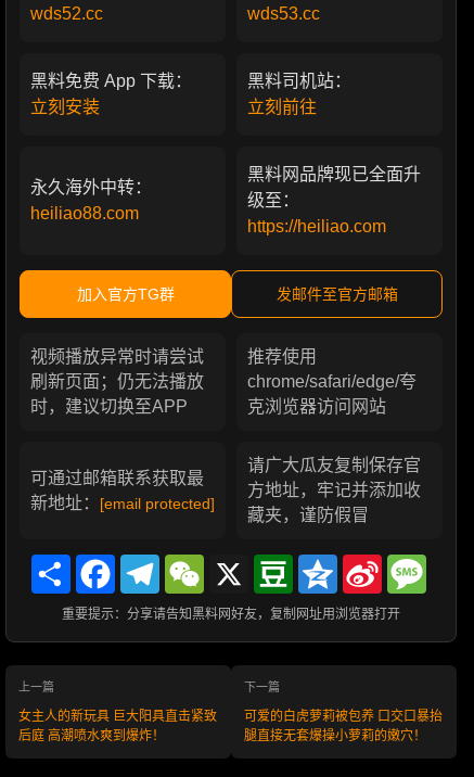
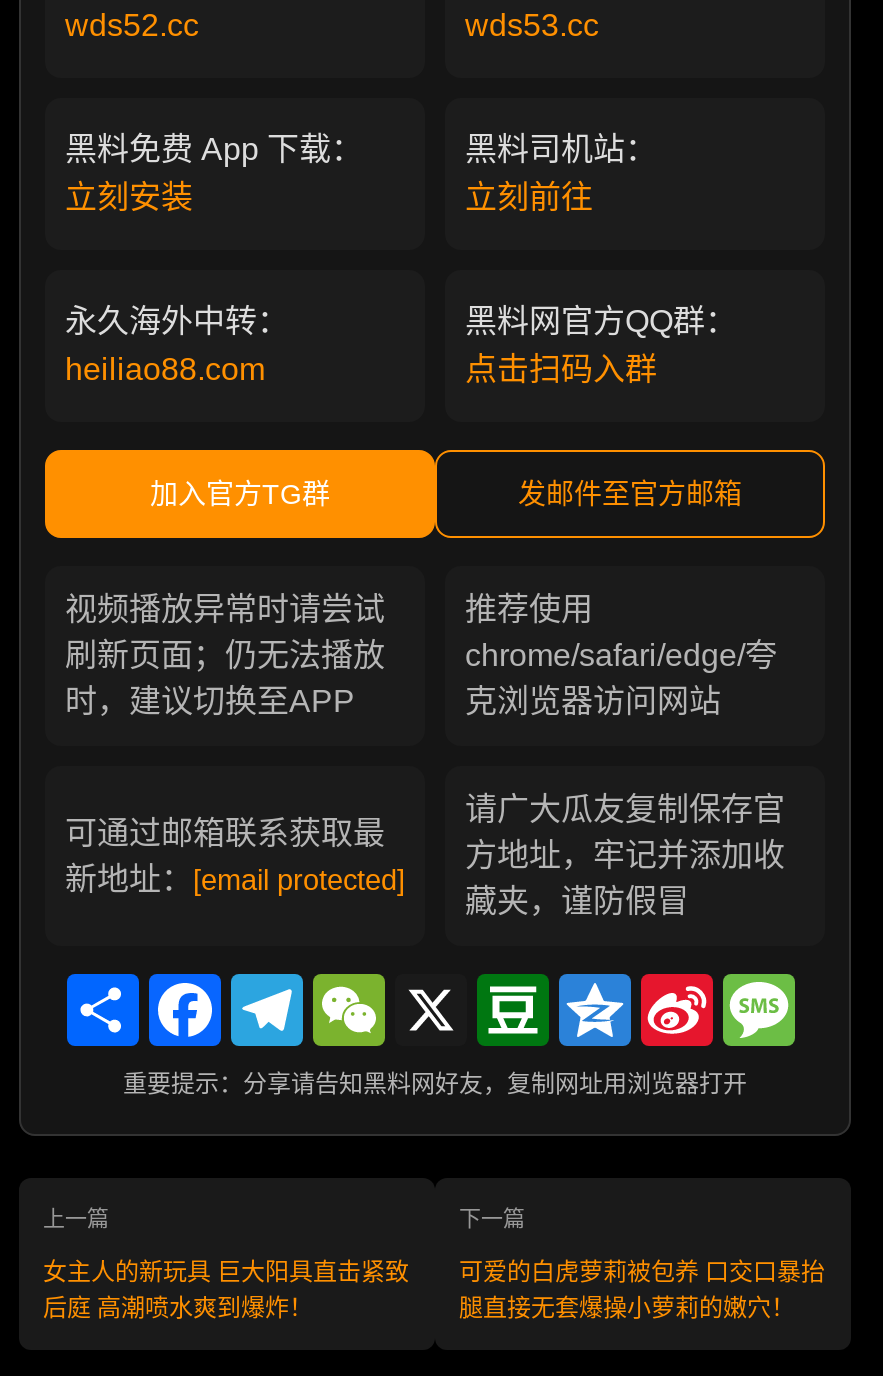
- 黑料网品牌现已全面升
- 级至：
- https://heiliao.com
+ 黑料网官方QQ群：
+ 点击扫码入群
